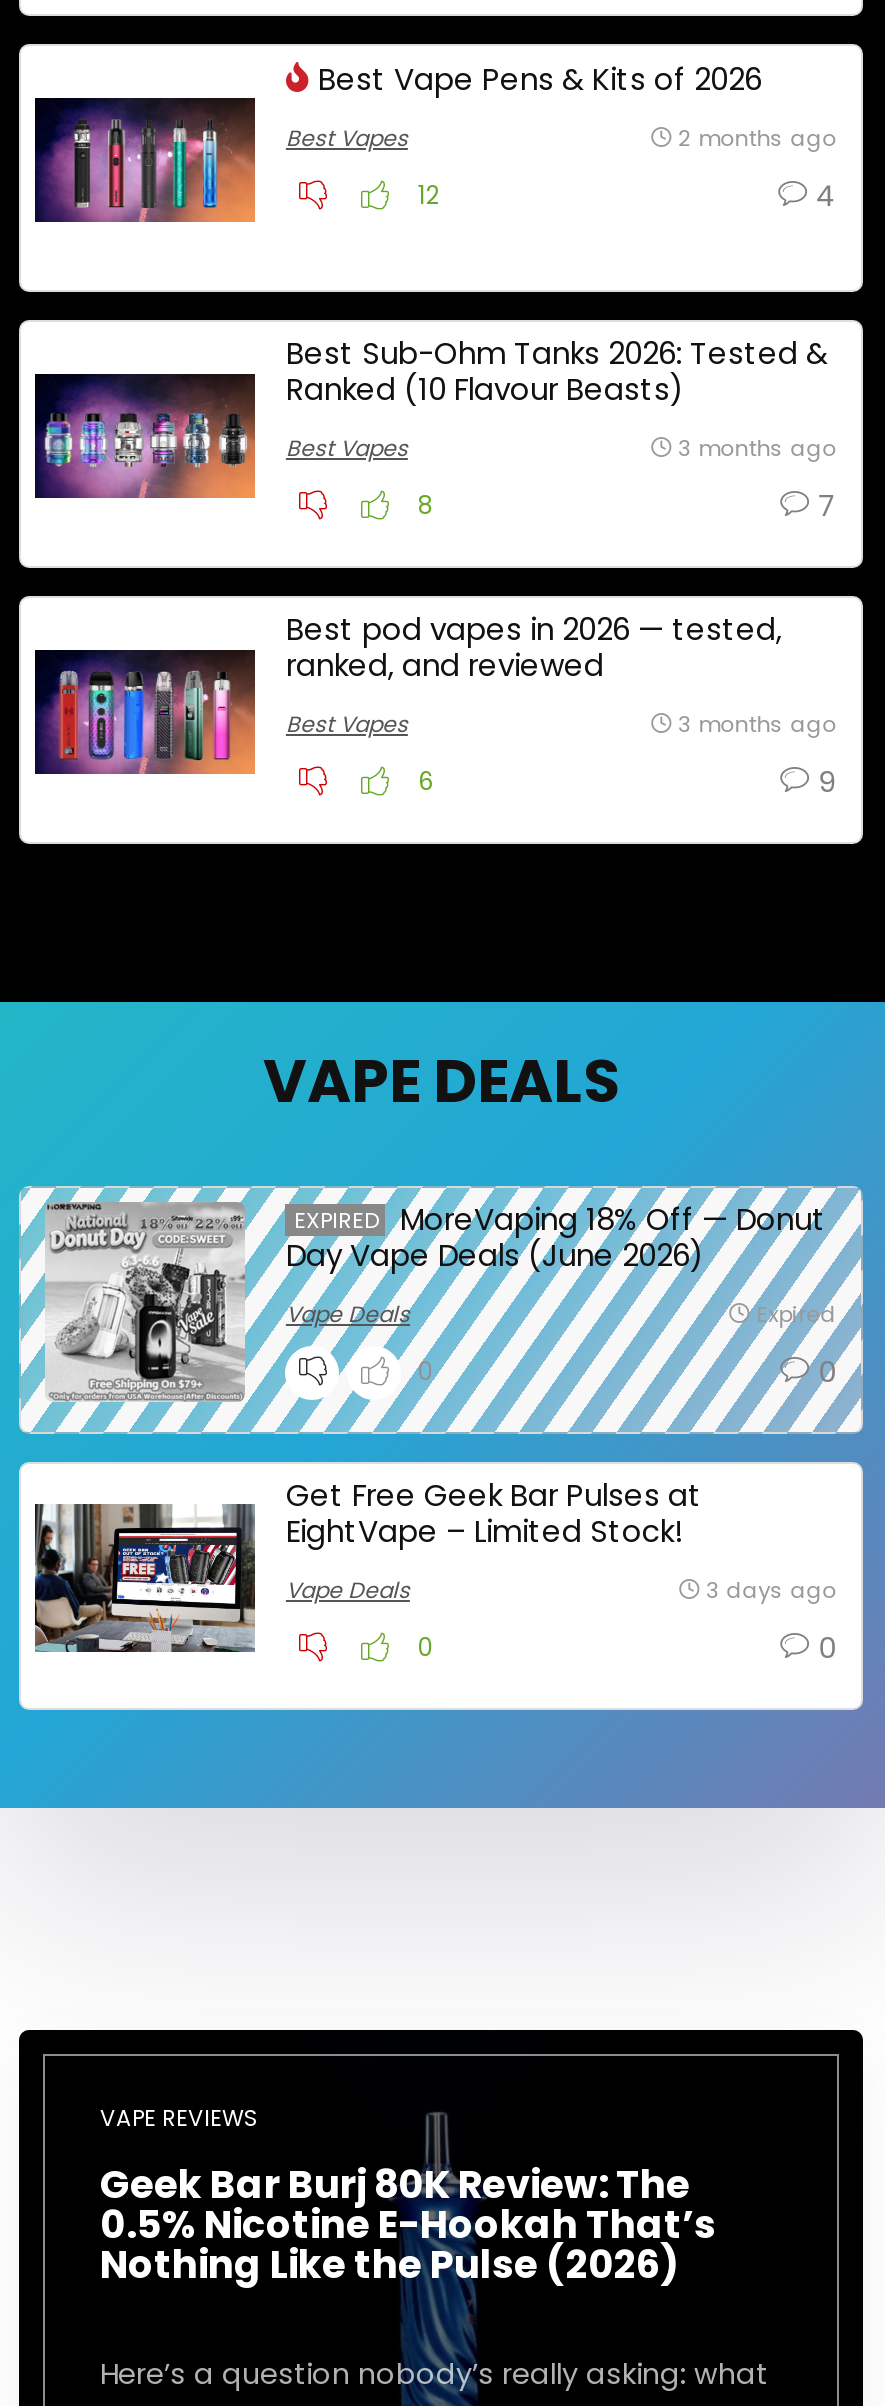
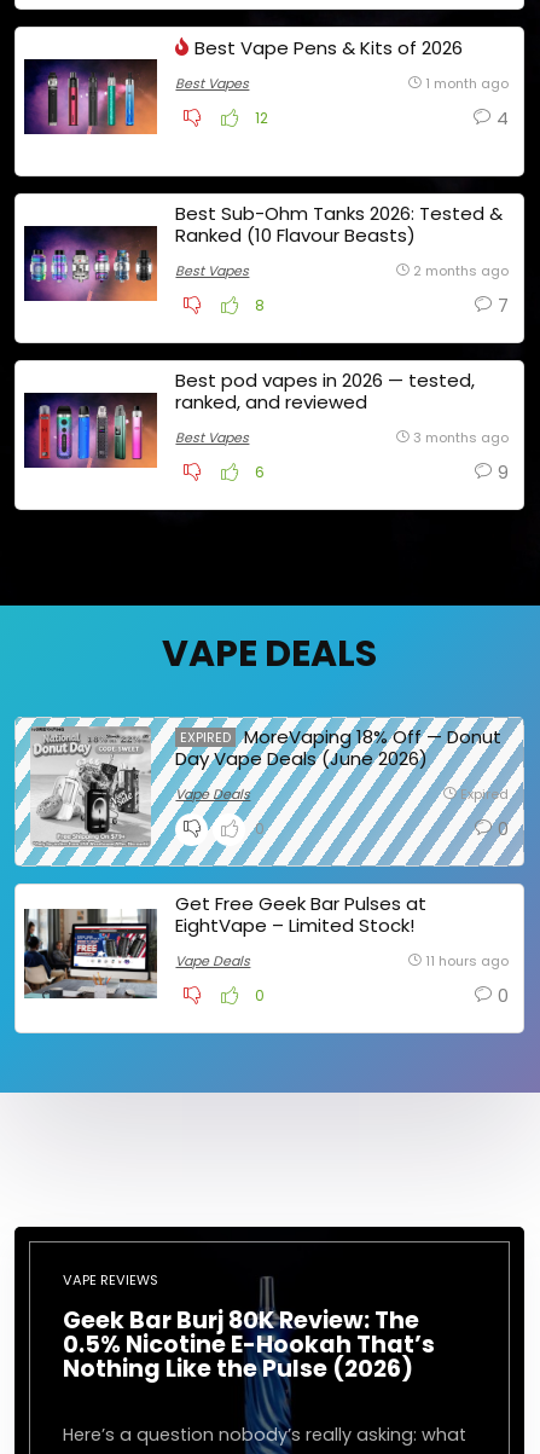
- 2 months ago
+ 1 month ago

- 3 months ago
+ 2 months ago

- 3 days ago
+ 11 hours ago
